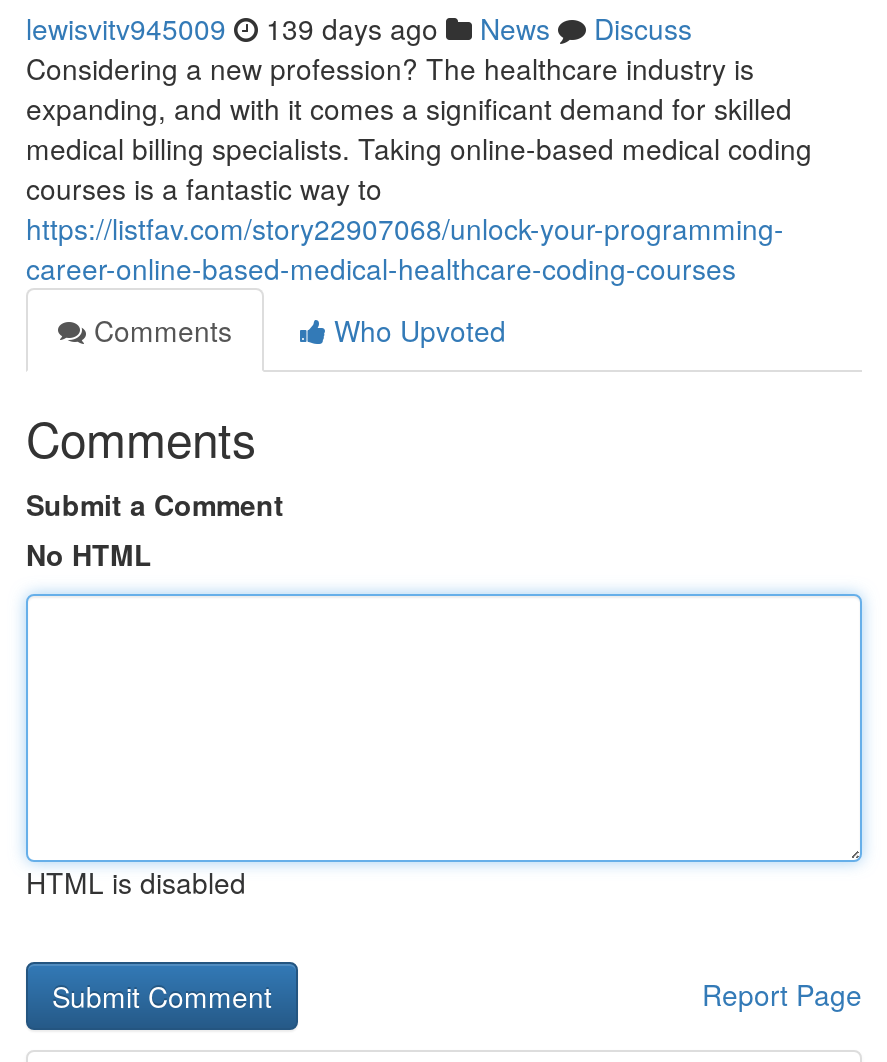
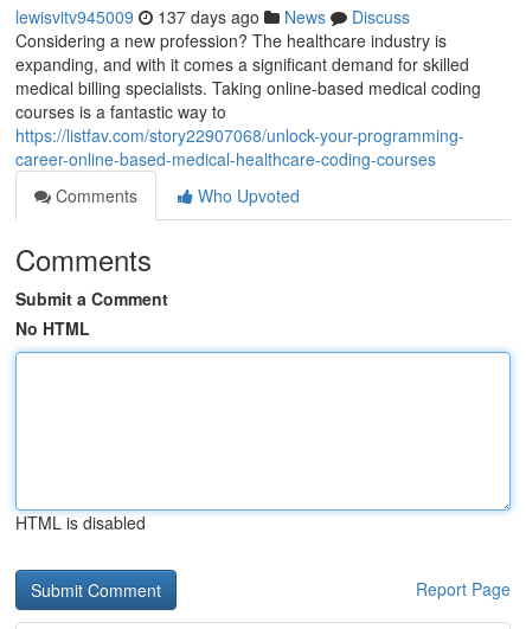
- lewisvitv945009 139 days ago News Discuss
+ lewisvitv945009 137 days ago News Discuss
